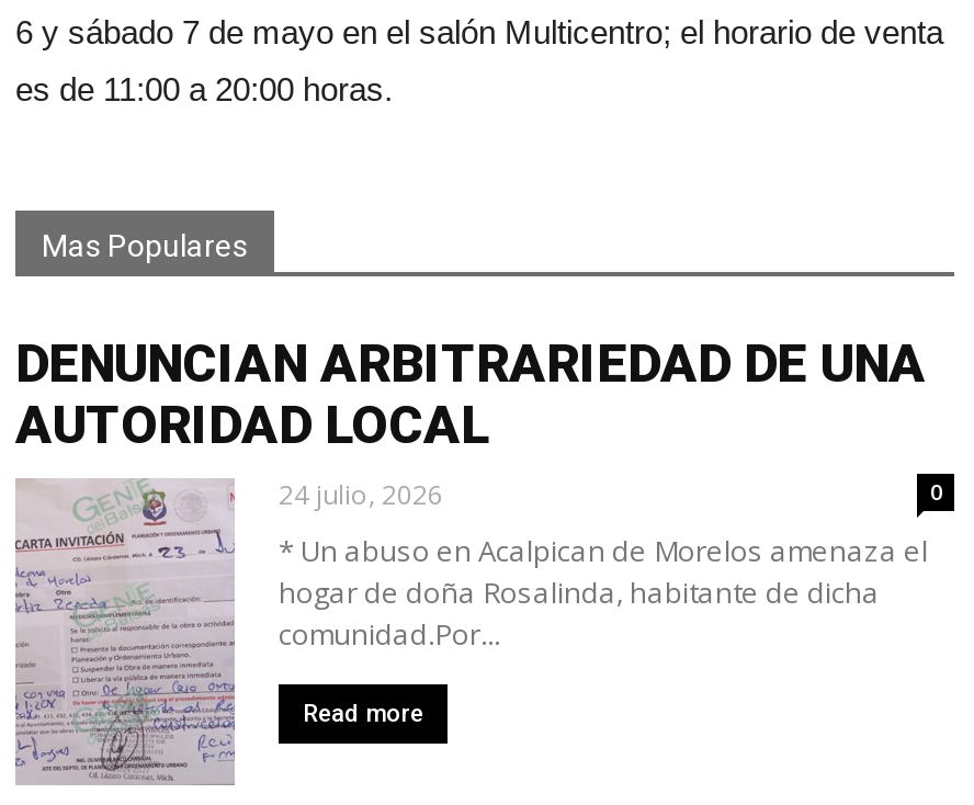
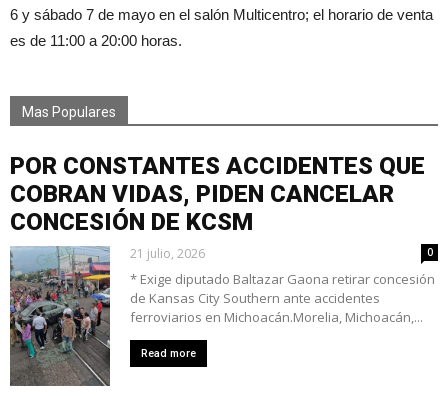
- [image]
- DENUNCIAN ARBITRARIEDAD DE UNA
- AUTORIDAD LOCAL
- 24 julio, 2026
+ [image]
+ POR CONSTANTES ACCIDENTES QUE
+ COBRAN VIDAS, PIDEN CANCELAR
+ CONCESIÓN DE KCSM
+ 21 julio, 2026

- * Un abuso en Acalpican de Morelos amenaza el
- hogar de doña Rosalinda, habitante de dicha
- comunidad.Por...
+ * Exige diputado Baltazar Gaona retirar concesión
+ de Kansas City Southern ante accidentes
+ ferroviarios en Michoacán.Morelia, Michoacán,...
